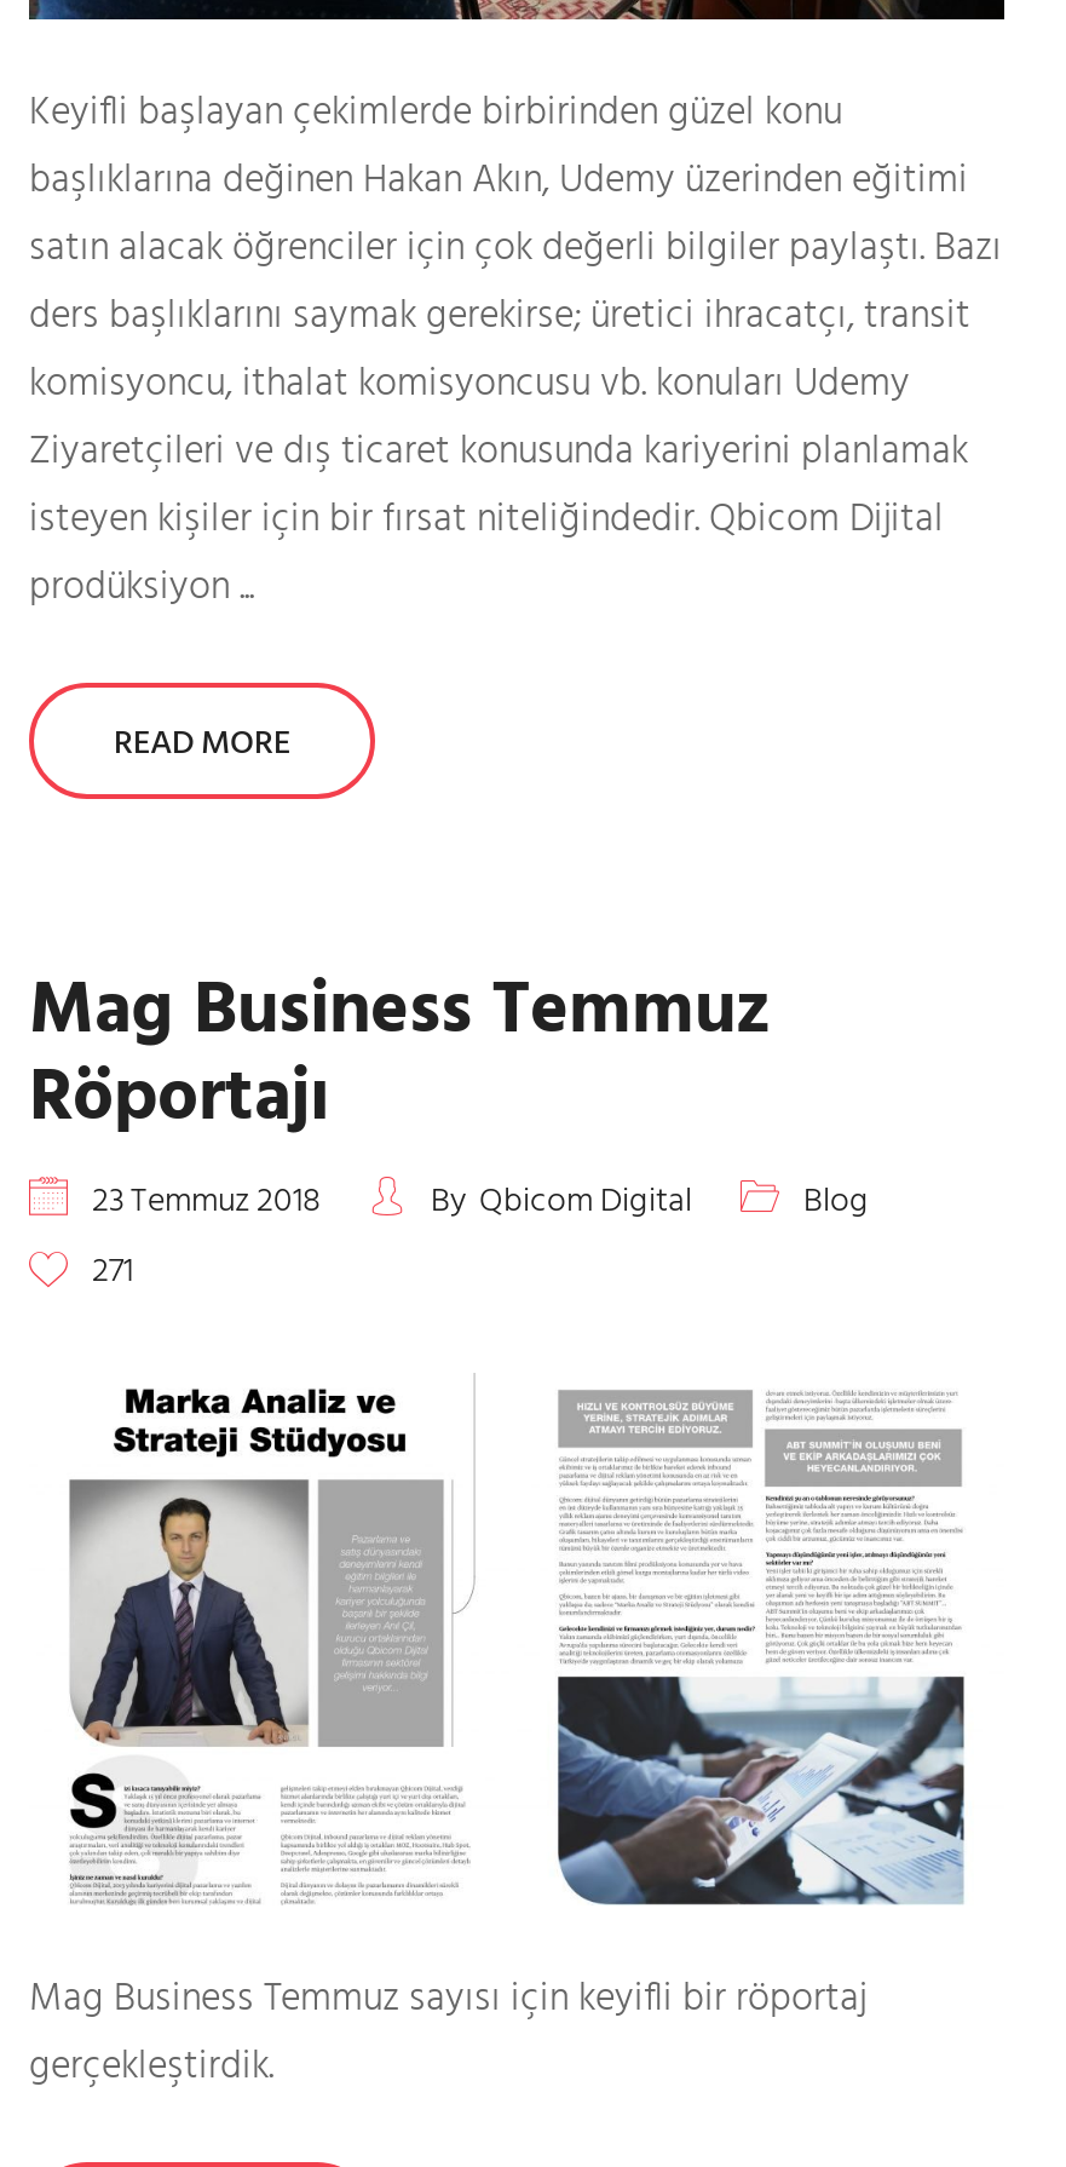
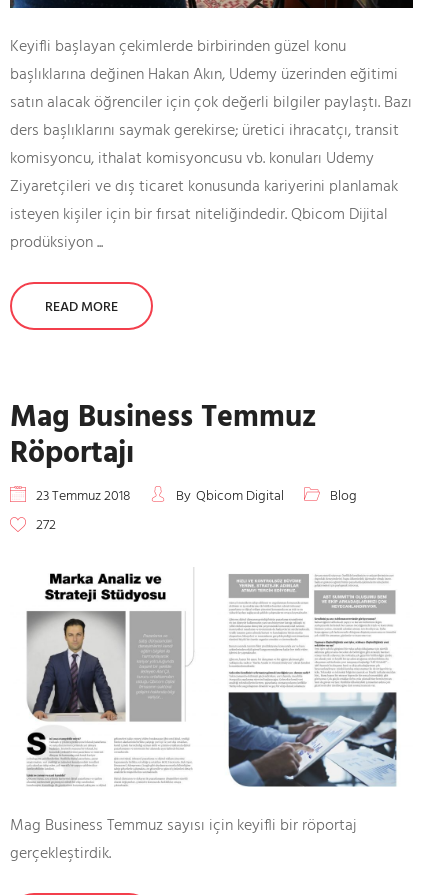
- 271
+ 272
